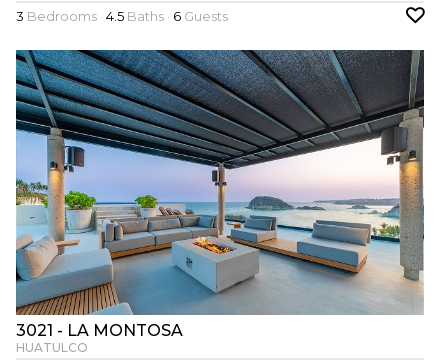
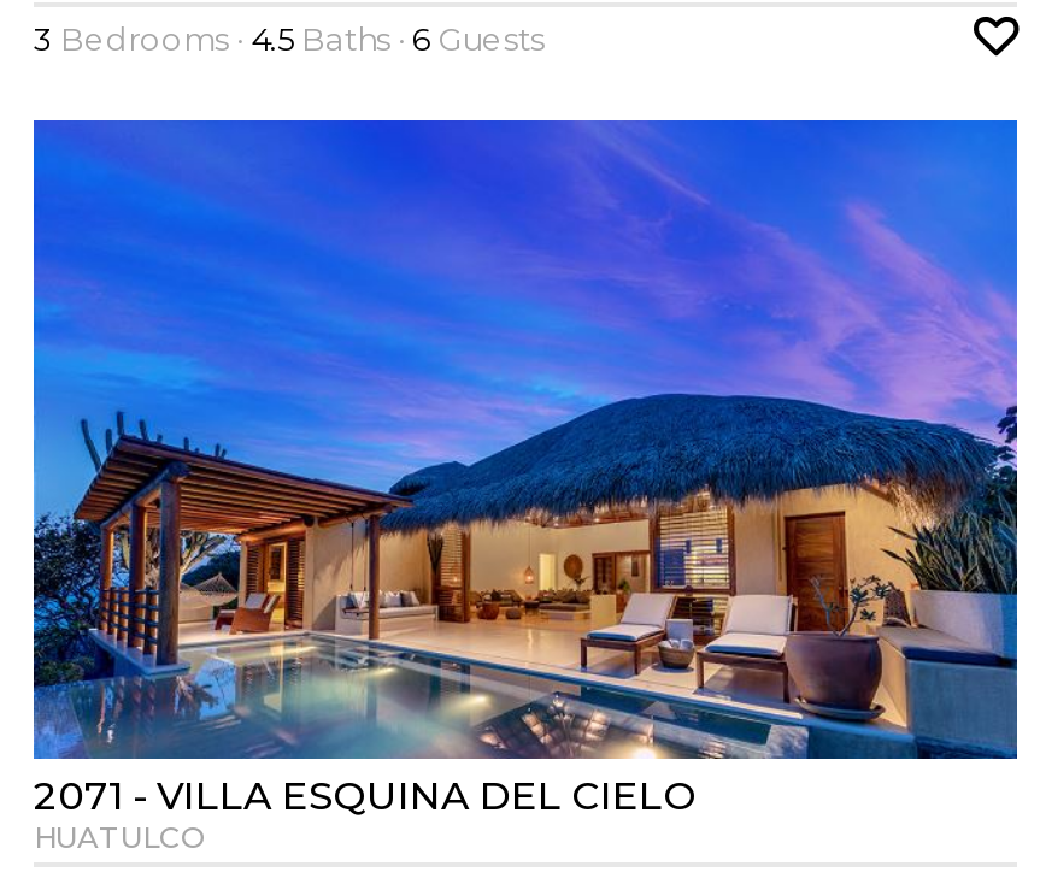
- [image]
- 3021 - LA MONTOSA
+ [image]
+ 2071 - VILLA ESQUINA DEL CIELO
